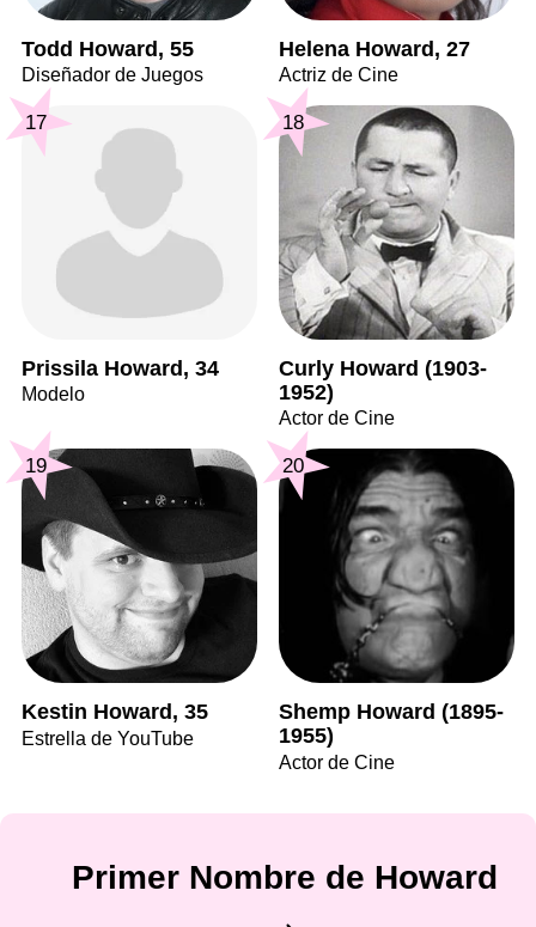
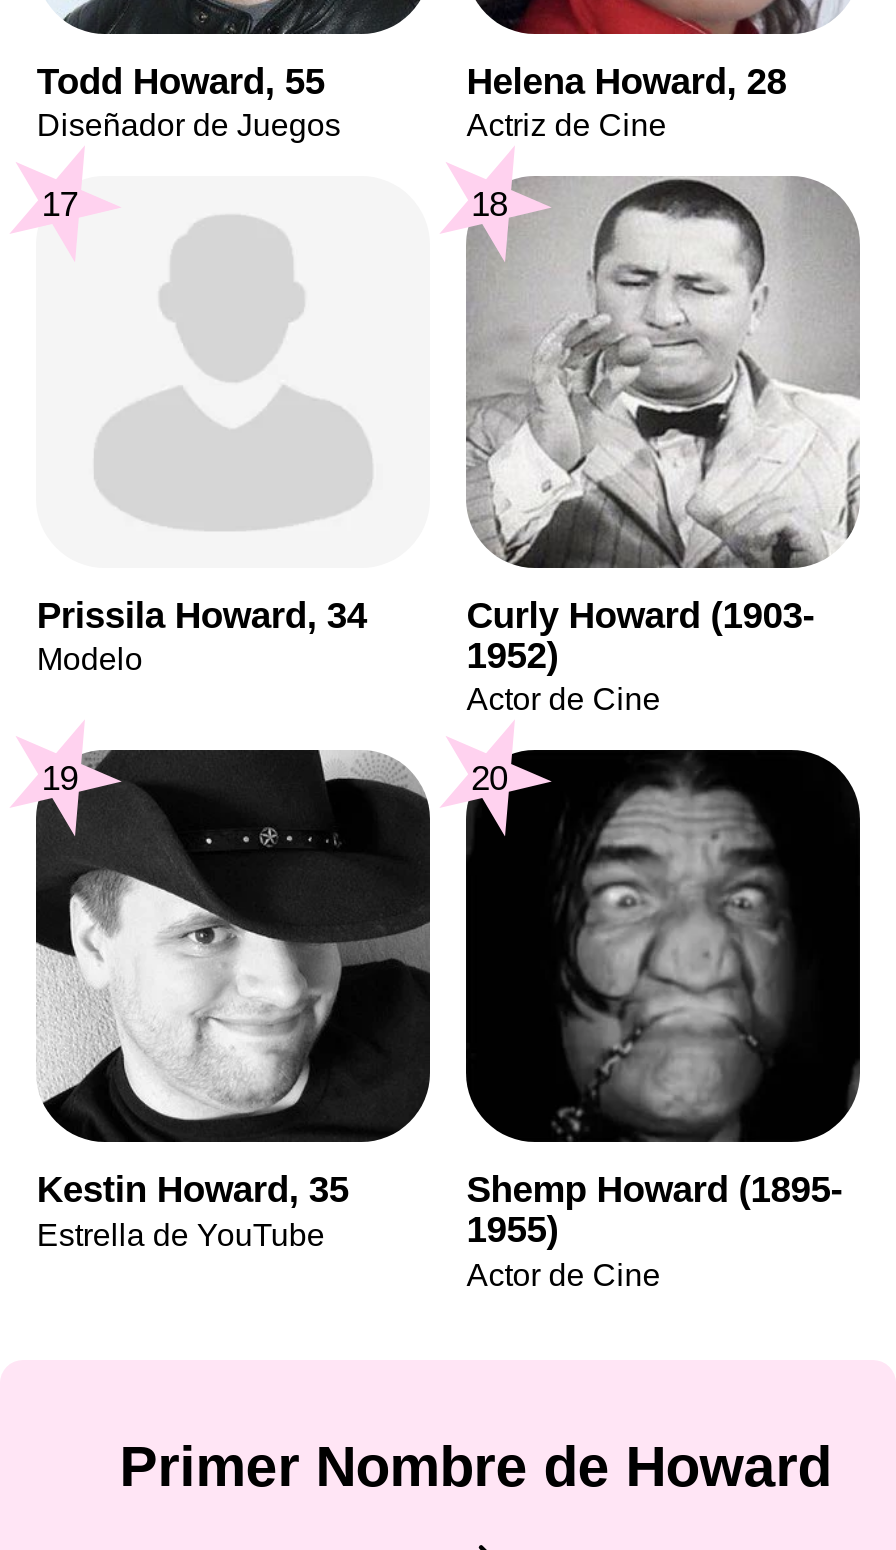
- Helena Howard, 27
+ Helena Howard, 28
